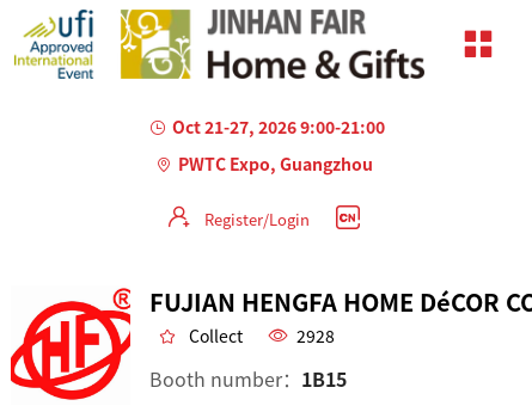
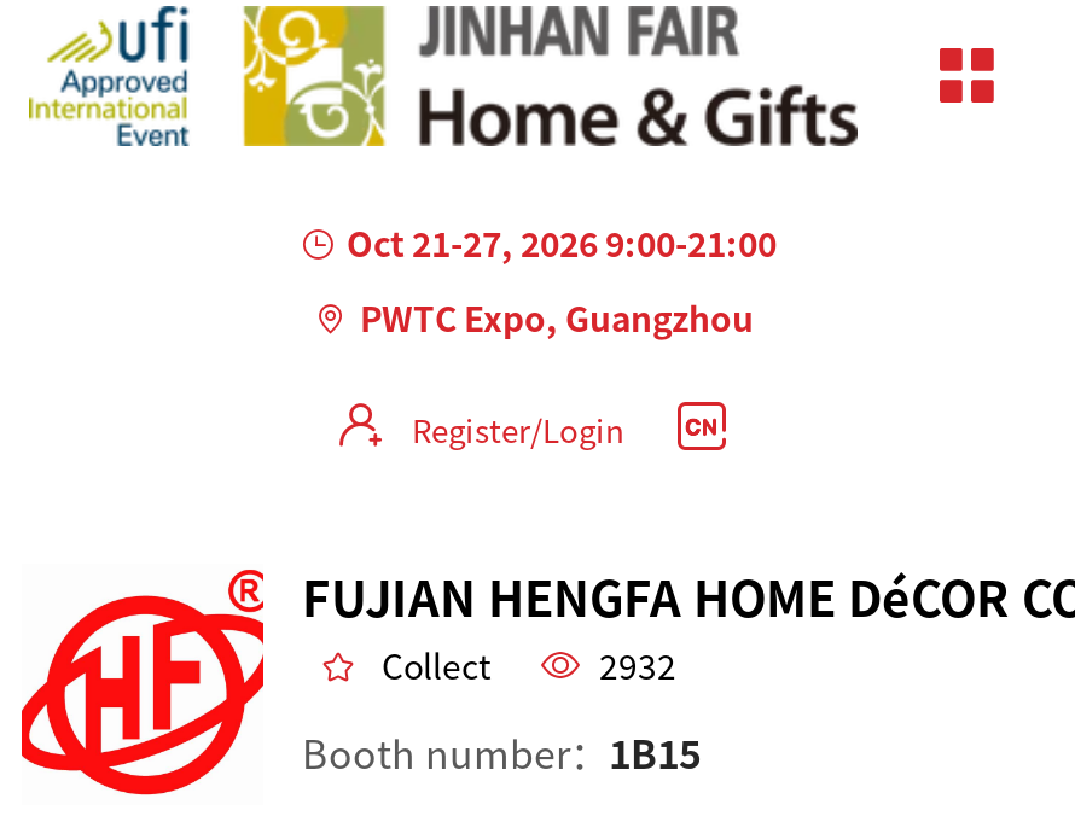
- 2928
+ 2932
